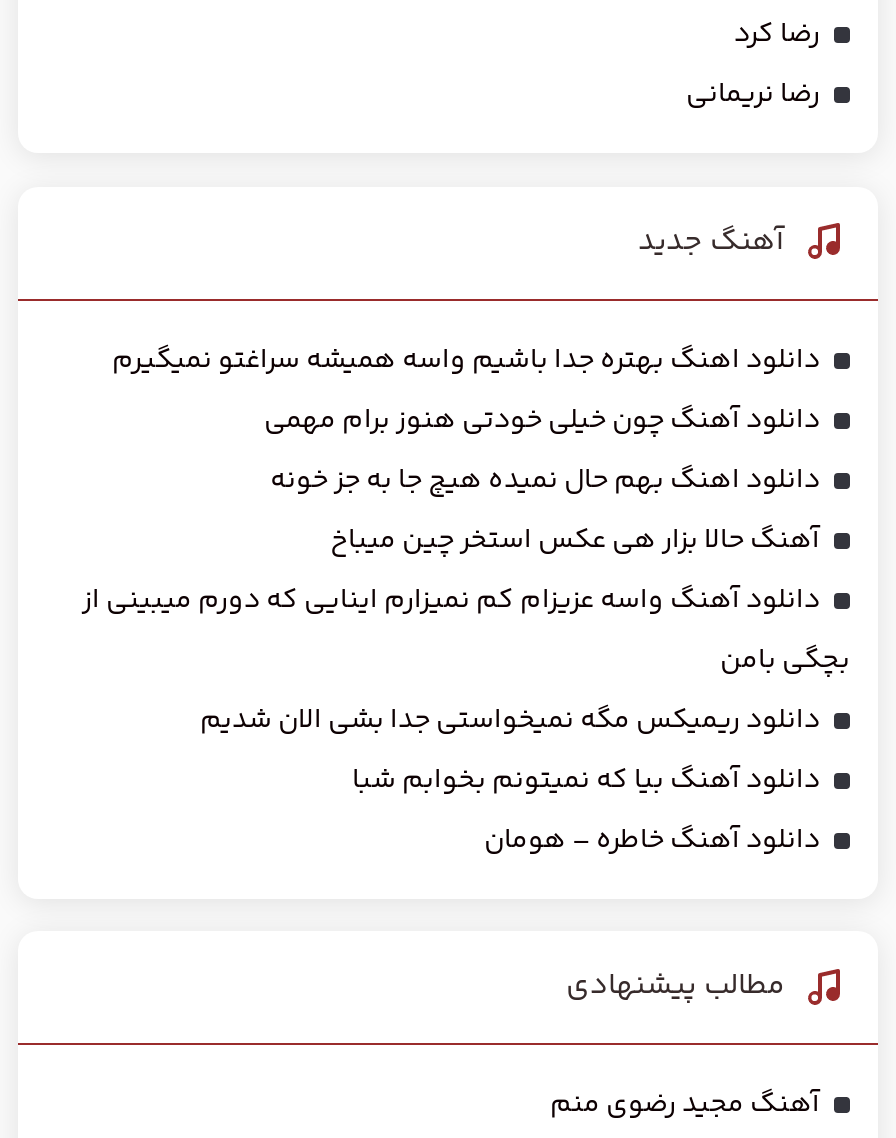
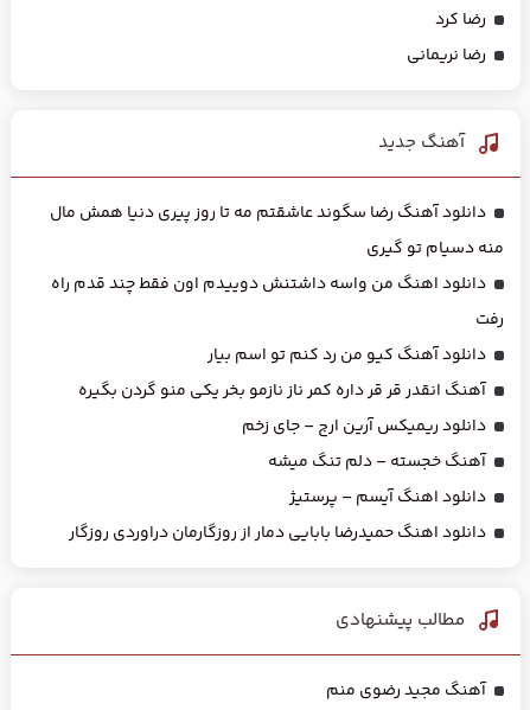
- دانلود اهنگ بهتره جدا باشیم واسه همیشه سراغتو نمیگیرم
- دانلود آهنگ چون خیلی خودتی هنوز برام مهمی
- دانلود اهنگ بهم حال نمیده هیچ جا به جز خونه
- آهنگ حالا بزار هی عکس استخر چین میباخ
- دانلود آهنگ واسه عزیزام کم نمیزارم اینایی که دورم میبینی از
- بچگی بامن
- دانلود ریمیکس مگه نمیخواستی جدا بشی الان شدیم
- دانلود آهنگ بیا که نمیتونم بخوابم شبا
- دانلود آهنگ خاطره – هومان
+ دانلود آهنگ رضا سگوند عاشقتم مه تا روز پیری دنیا همش مال
+ منه دسیام تو گیری
+ دانلود اهنگ من واسه داشتنش دوییدم اون فقط چند قدم راه
+ رفت
+ دانلود آهنگ کیو من رد کنم تو اسم بیار
+ آهنگ انقدر قر قر داره کمر ناز نازمو بخر یکی منو گردن بگیره
+ دانلود ریمیکس آرین ارج – جای زخم
+ آهنگ خجسته – دلم تنگ میشه
+ دانلود اهنگ آیسم – پرستیژ
+ دانلود اهنگ حمیدرضا بابایی دمار از روزگارمان دراوردی روزگار
